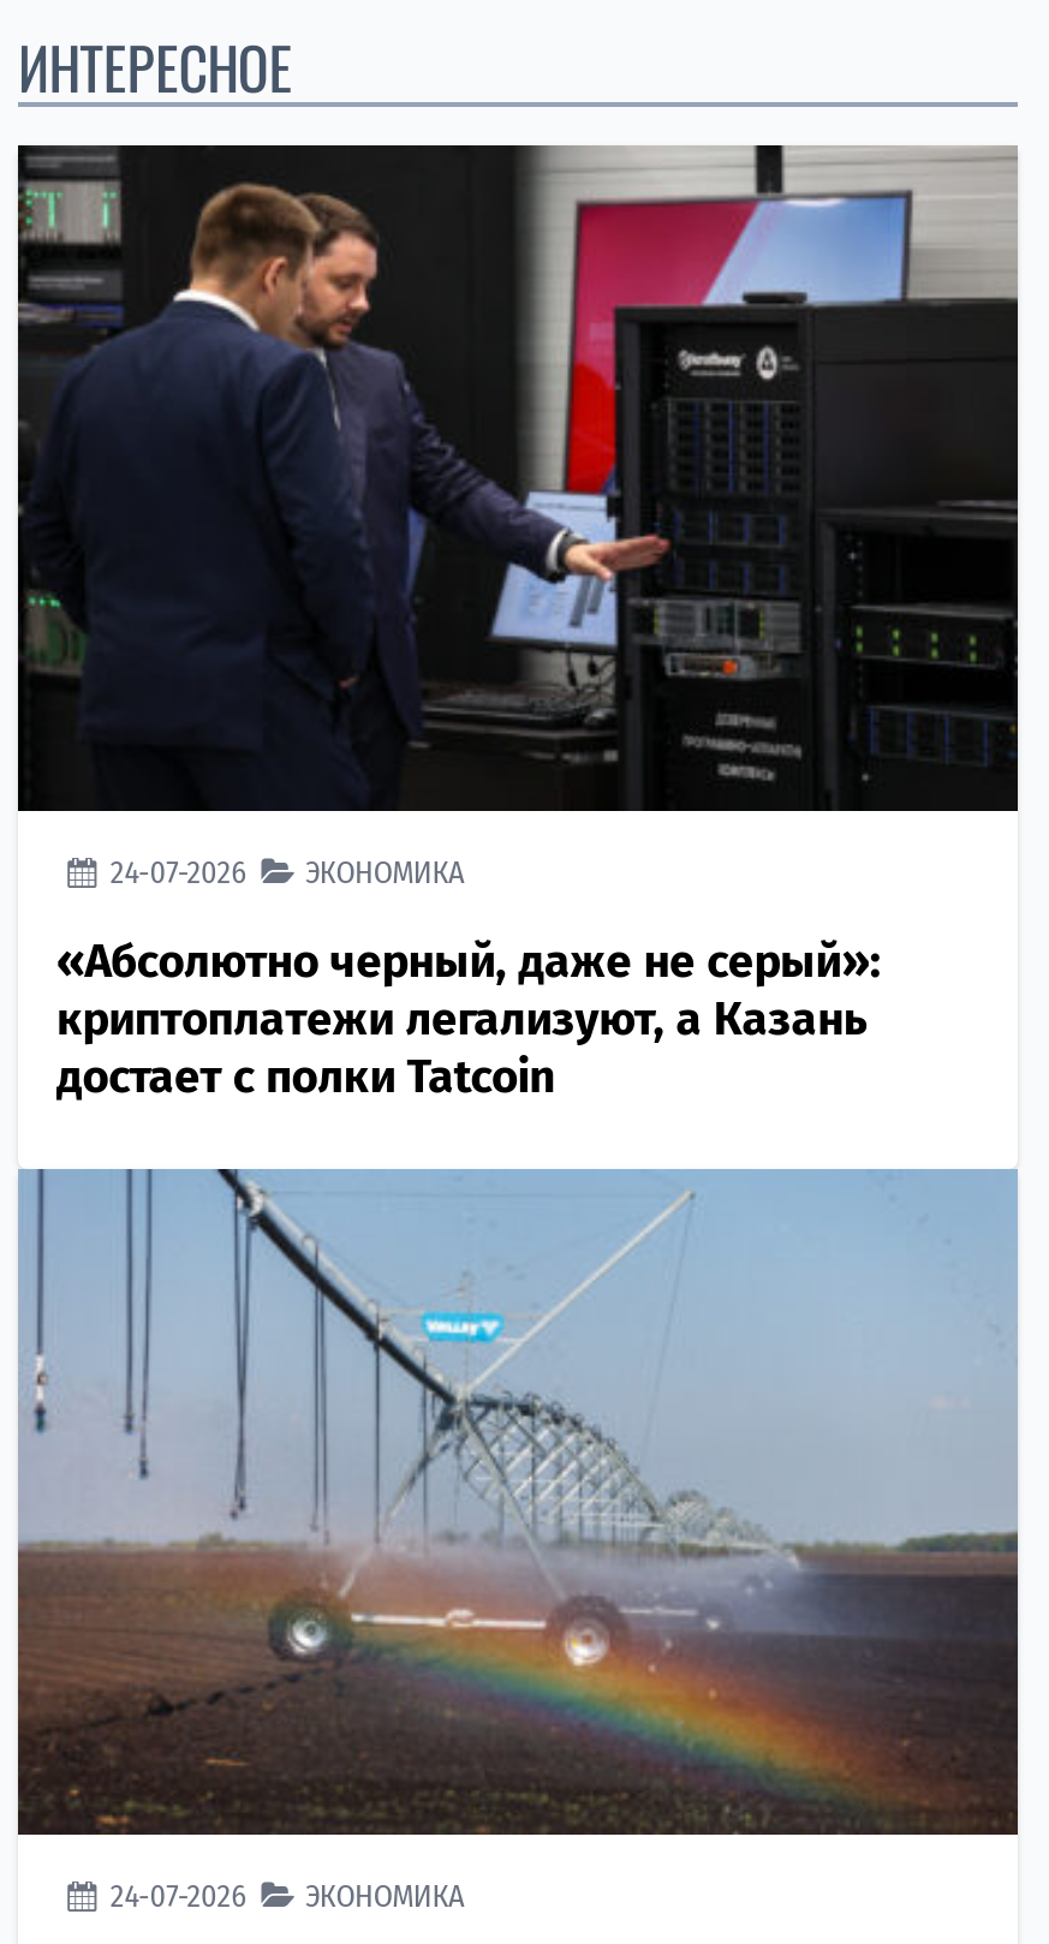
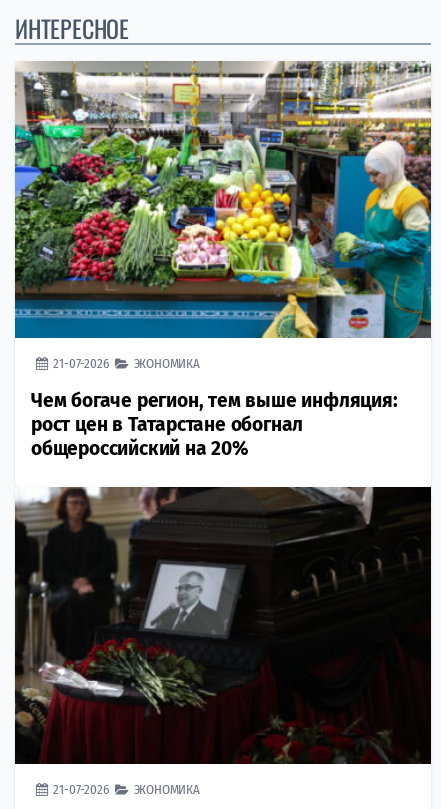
- [image]
- 24-07-2026 ЭКОНОМИКА
+ [image]
+ 21-07-2026 ЭКОНОМИКА

- «Абсолютно черный, даже не серый»:
- криптоплатежи легализуют, а Казань
- достает с полки Tatcoin
+ Чем богаче регион, тем выше инфляция:
+ рост цен в Татарстане обогнал
+ общероссийский на 20%

- [image]
- 24-07-2026 ЭКОНОМИКА
+ [image]
+ 21-07-2026 ЭКОНОМИКА
